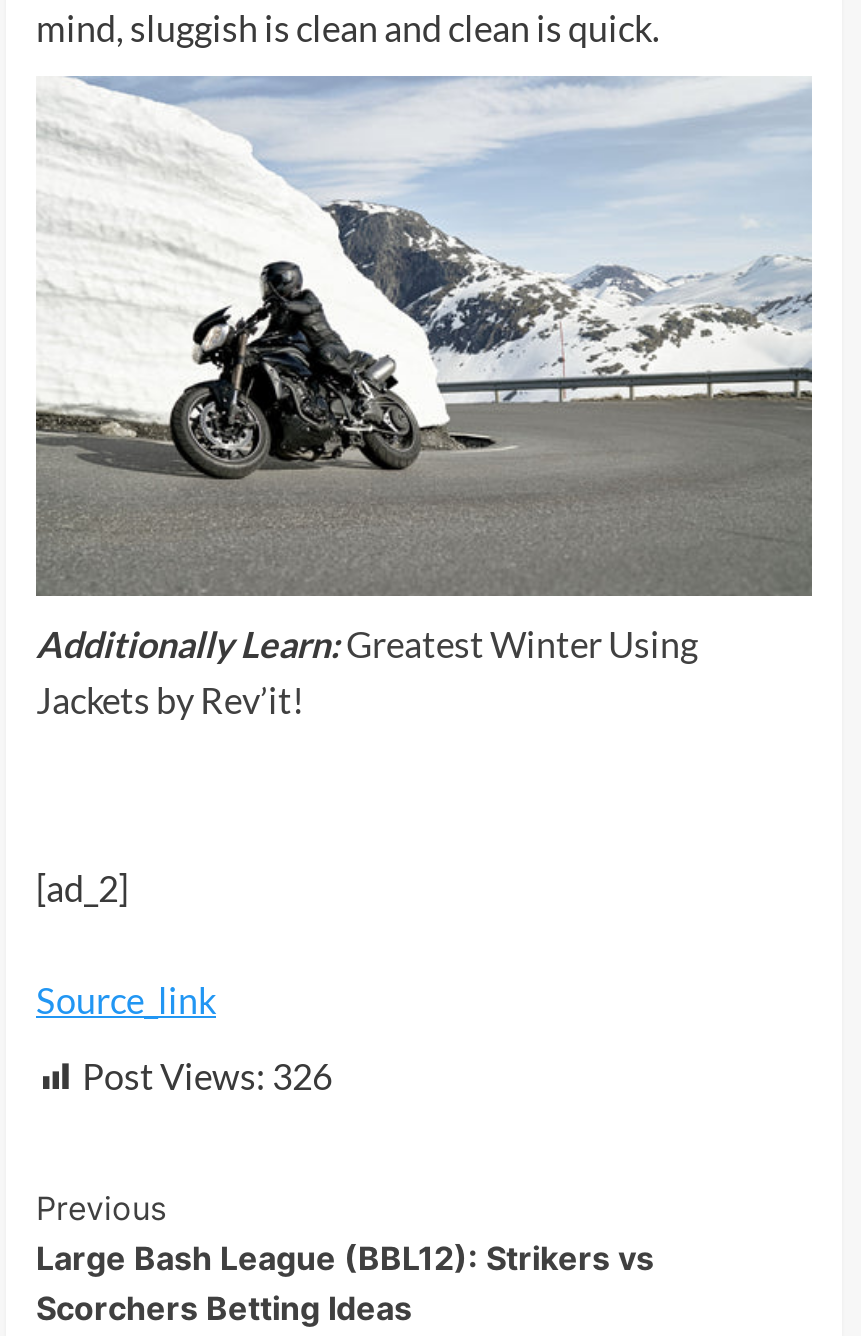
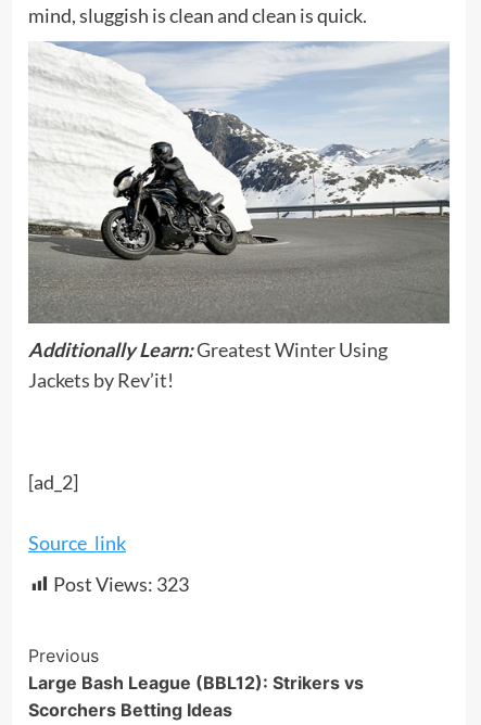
- Post Views: 326
+ Post Views: 323
